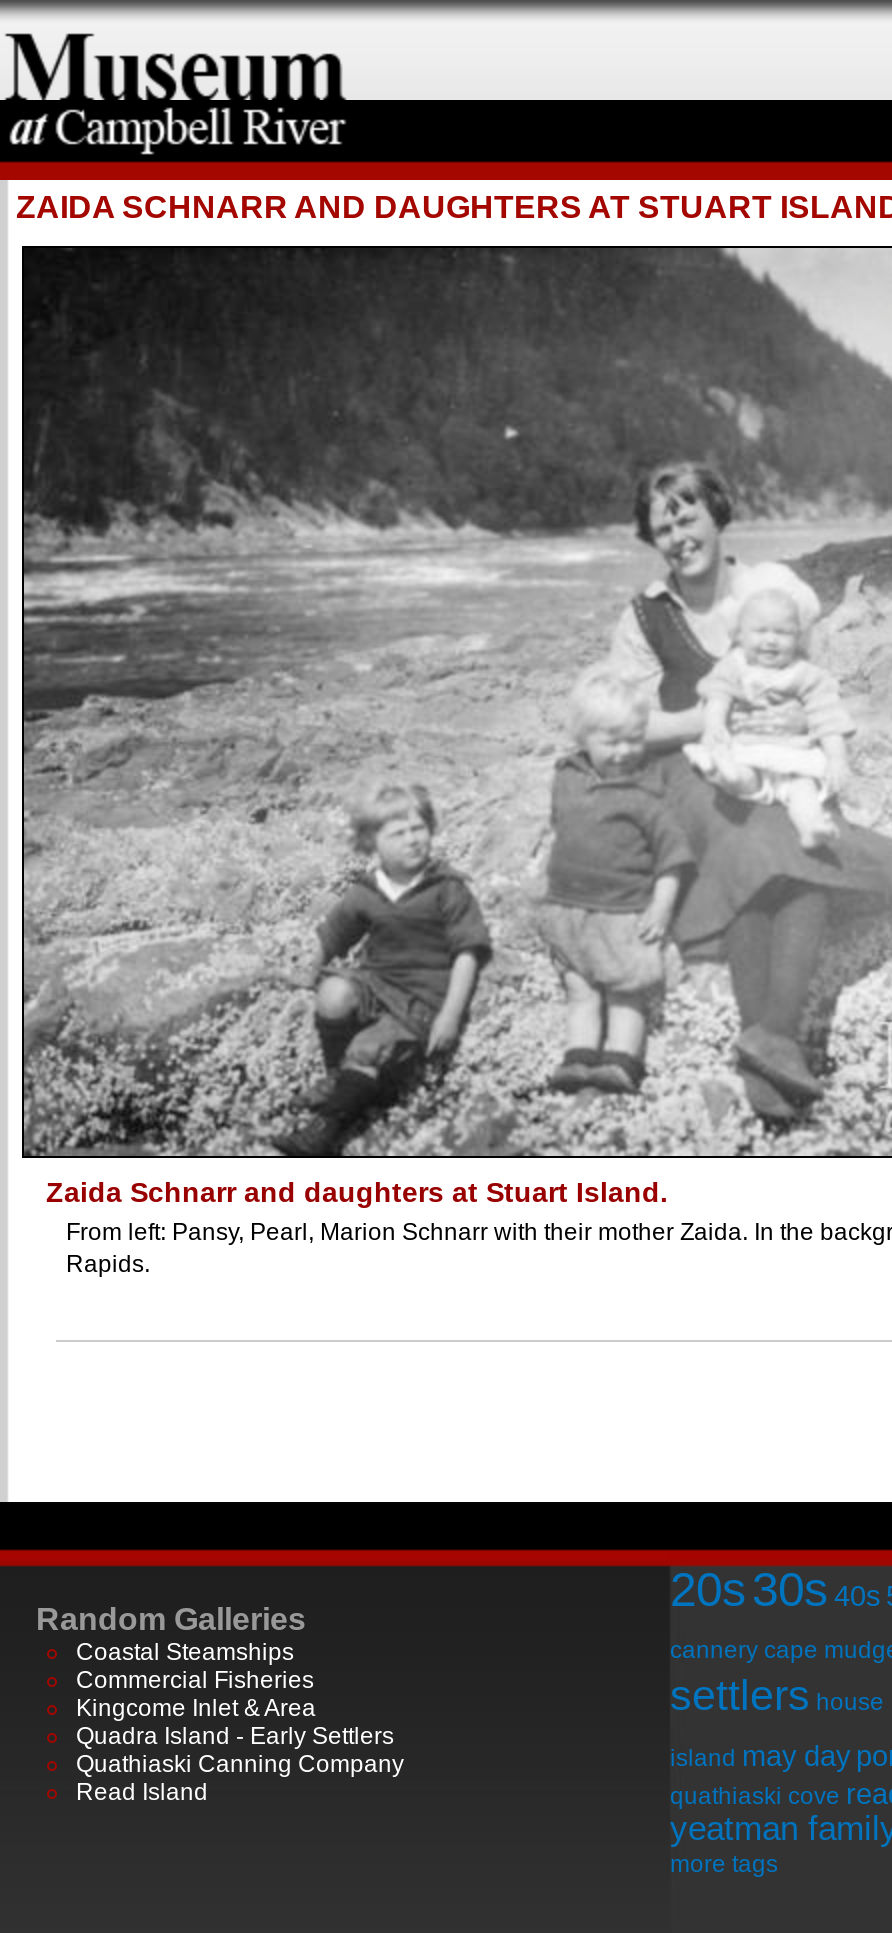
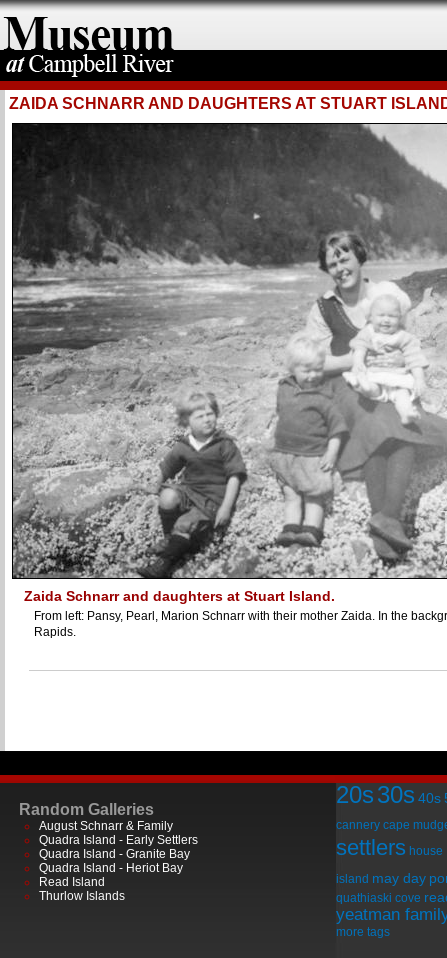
- Coastal Steamships
- Commercial Fisheries
- Kingcome Inlet & Area
+ August Schnarr & Family

moved up: Quadra Island - Early Settlers

- Quathiaski Canning Company
+ Quadra Island - Granite Bay
+ Quadra Island - Heriot Bay

+ Thurlow Islands
